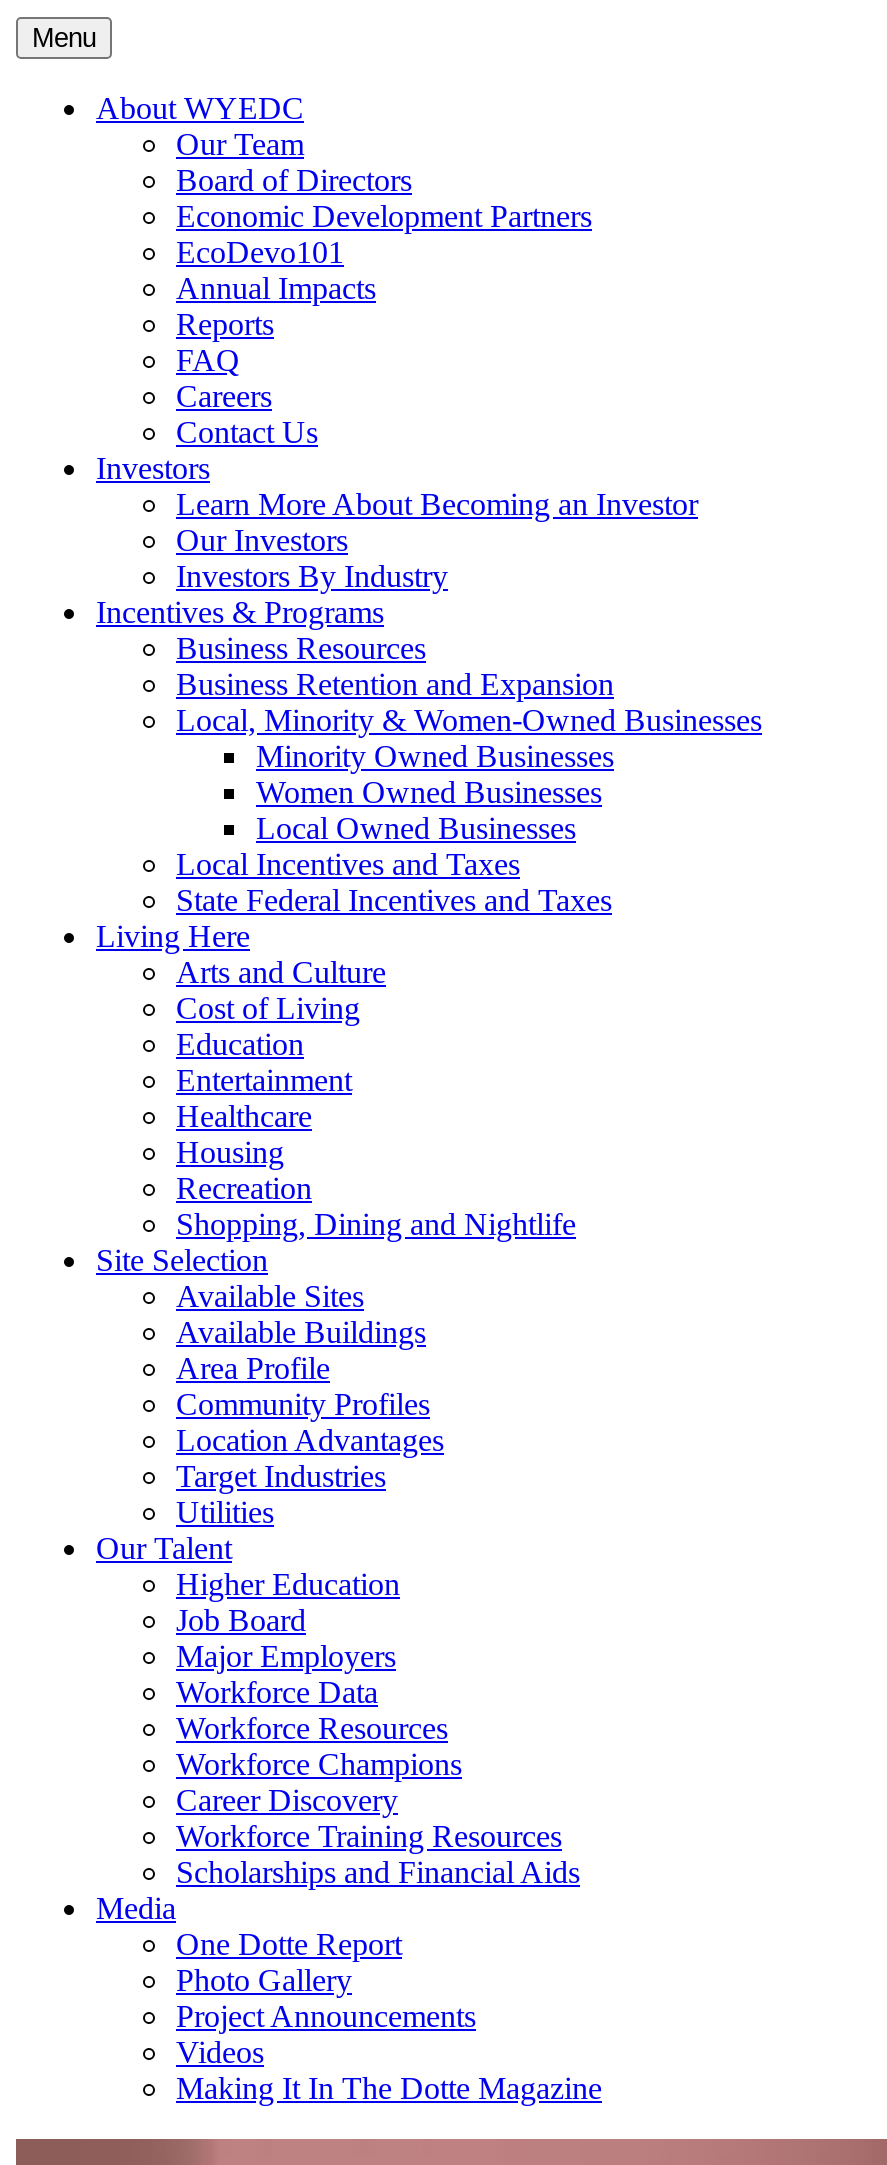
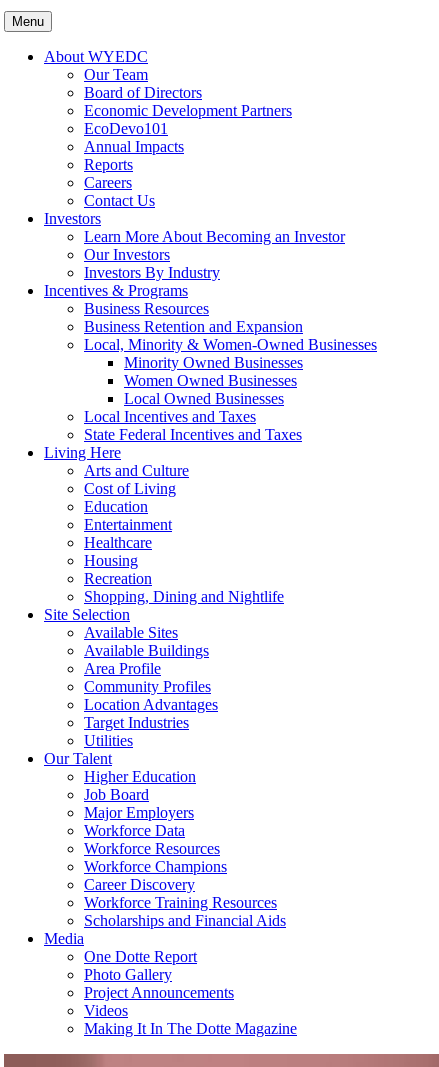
- FAQ
